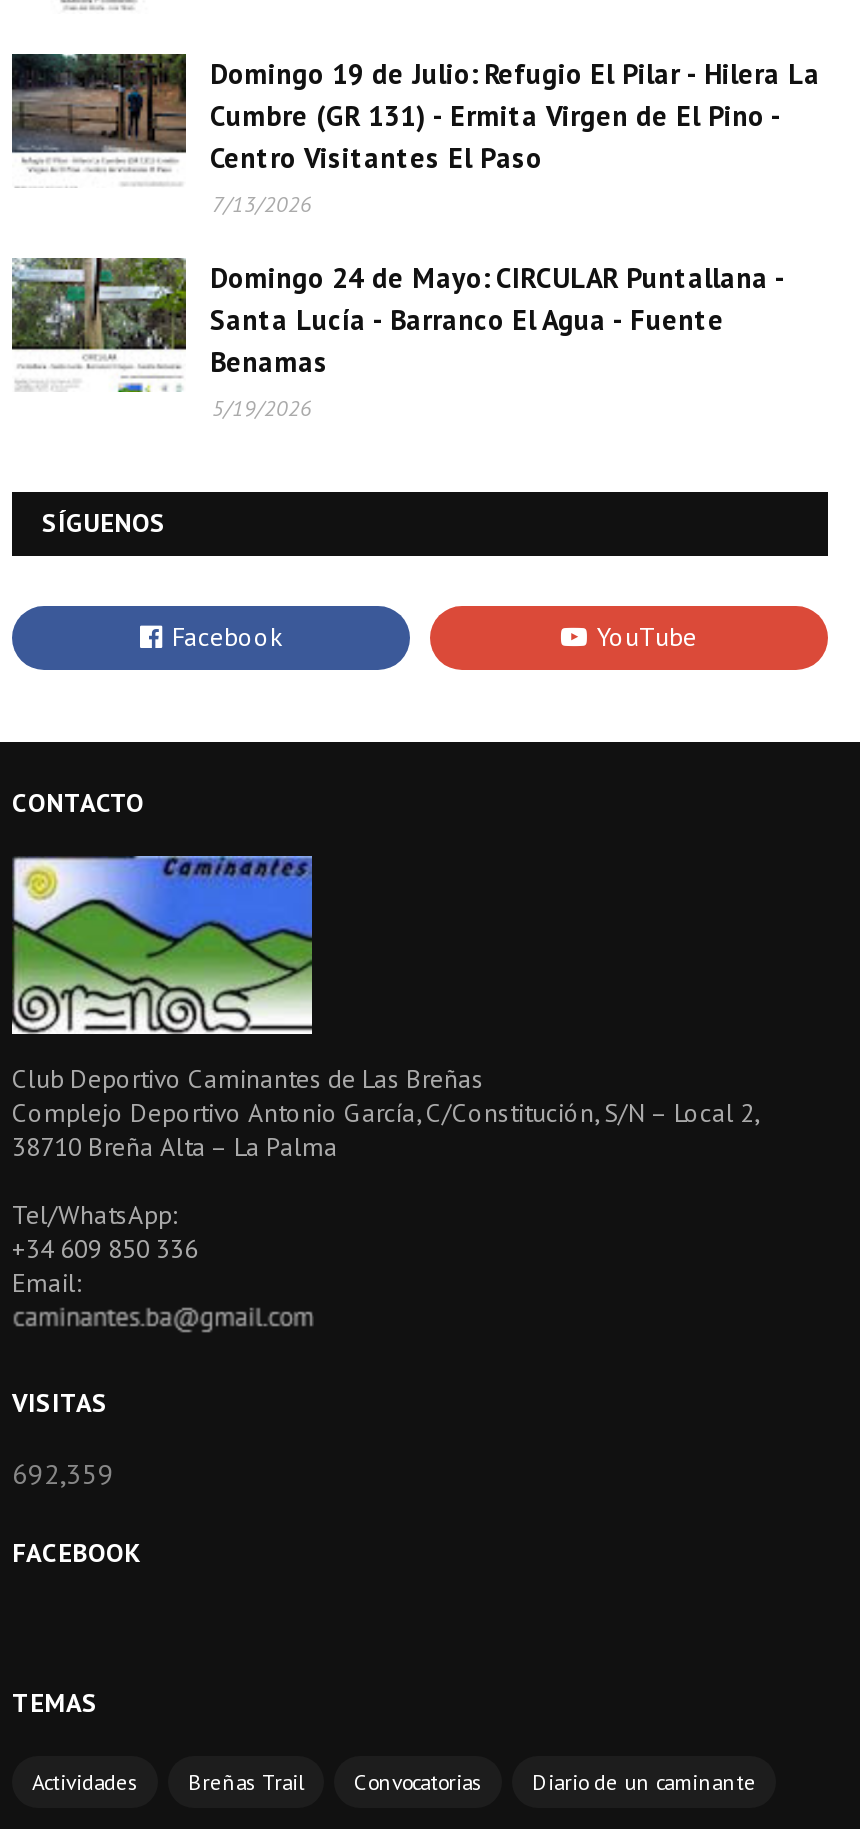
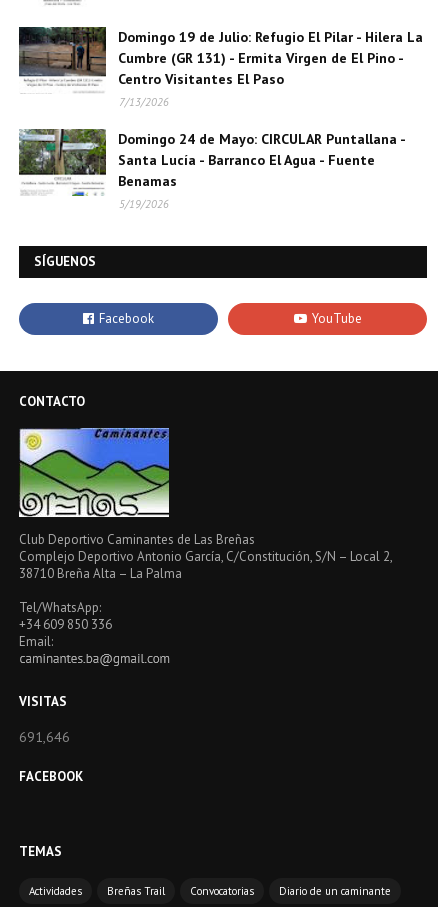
- 692,359
+ 691,646
